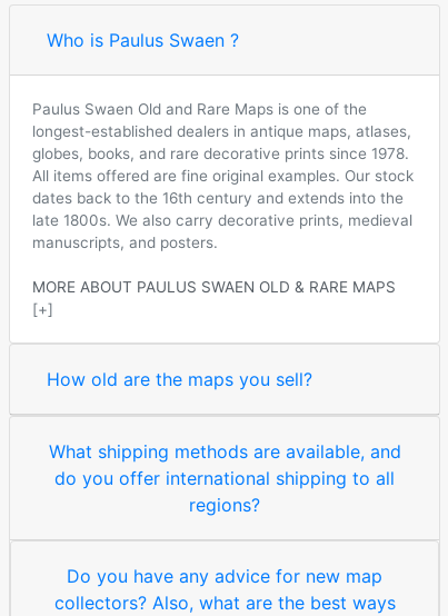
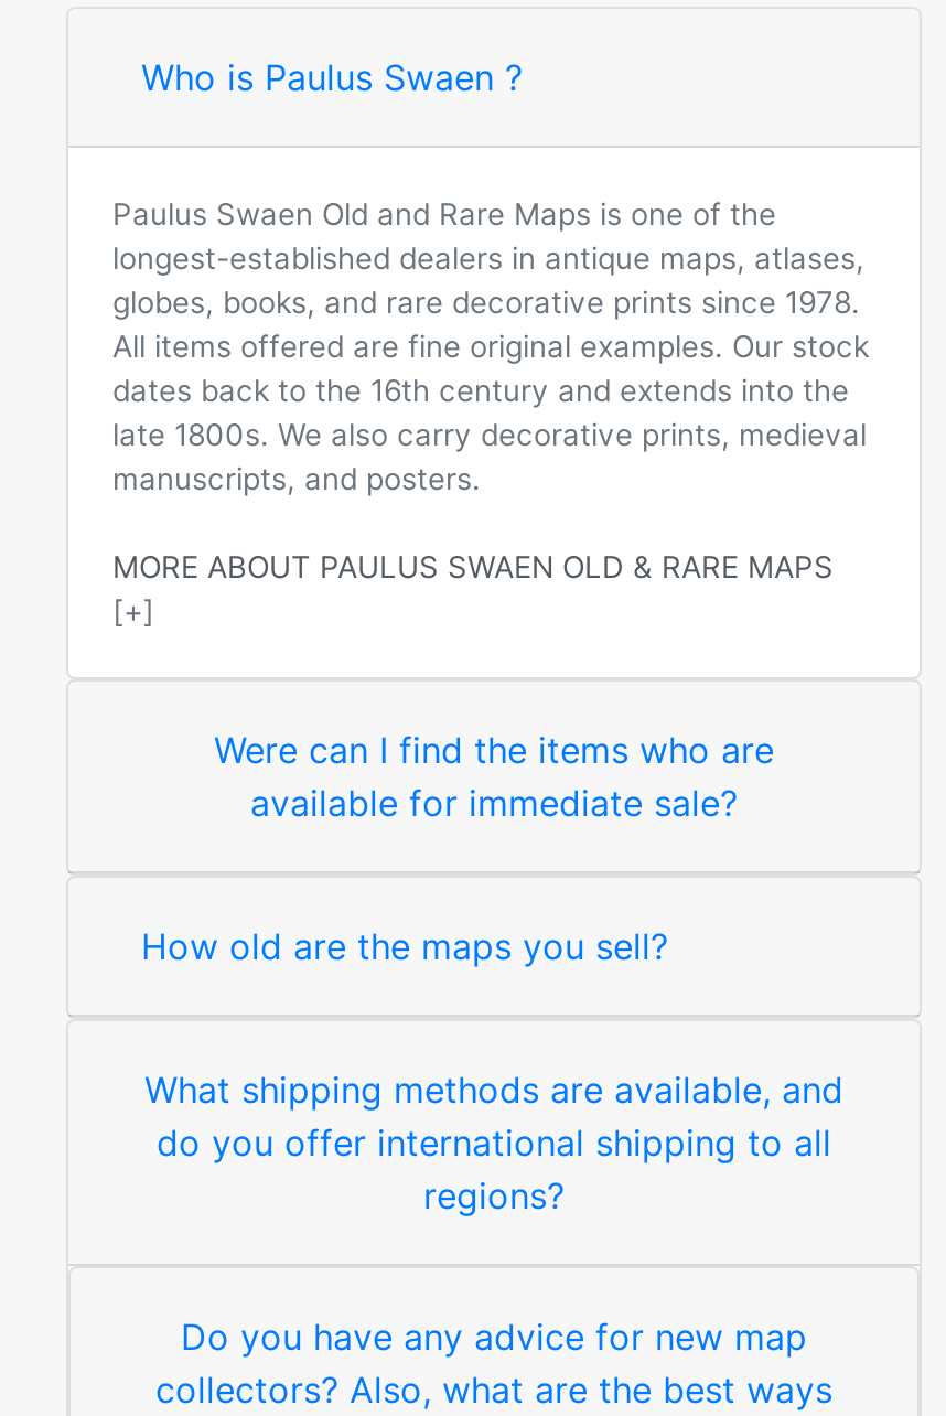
+ Were can I find the items who are
+ available for immediate sale?
